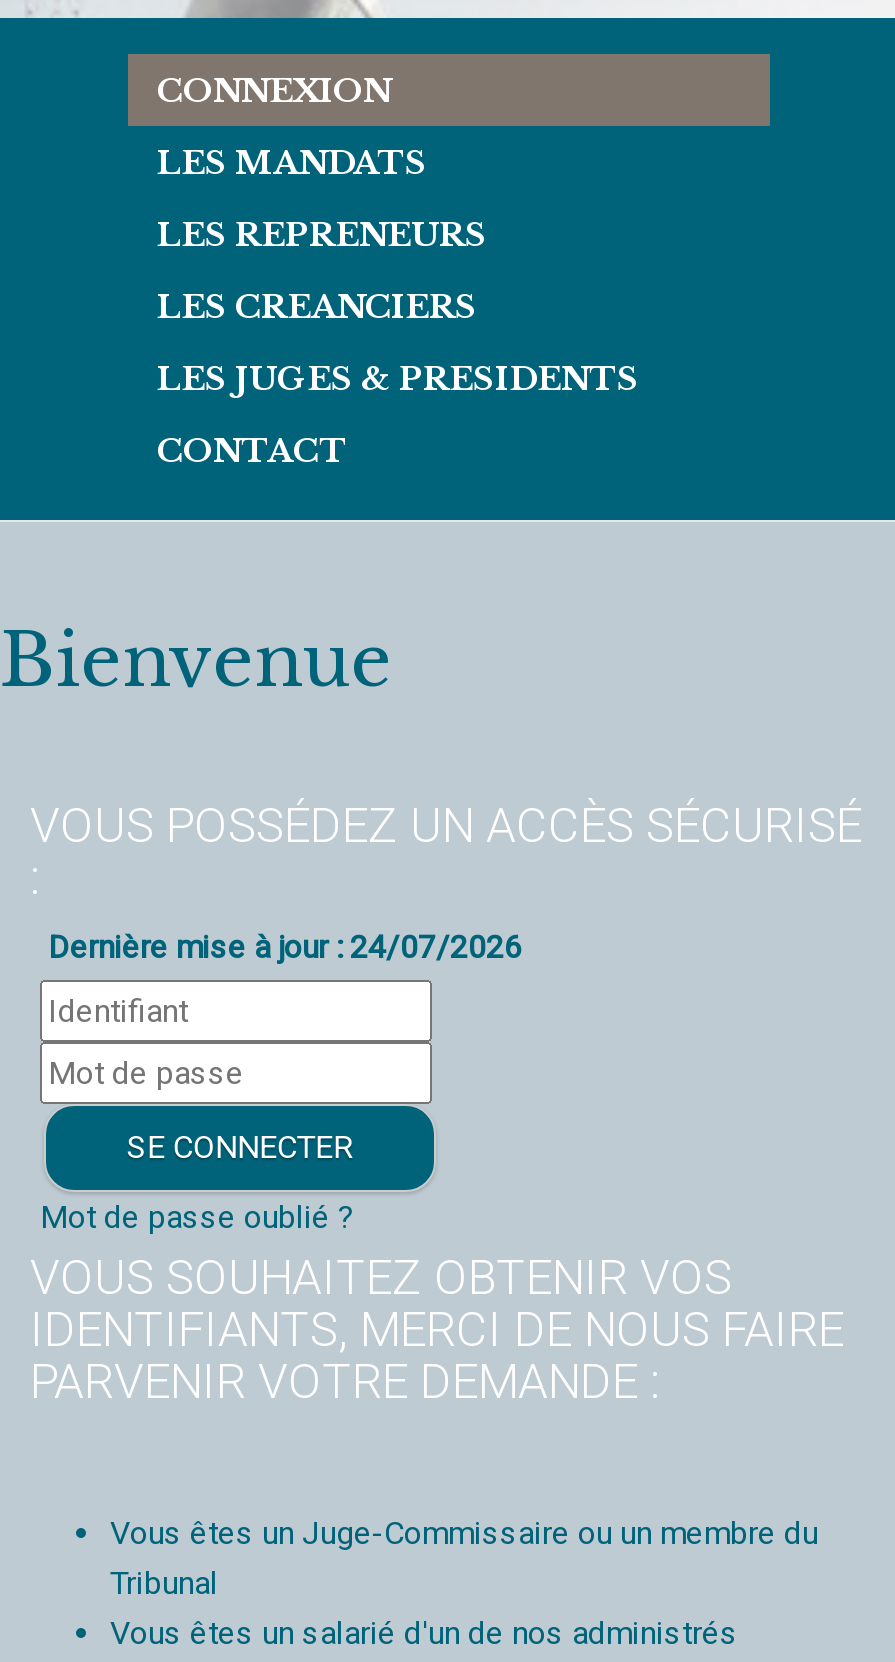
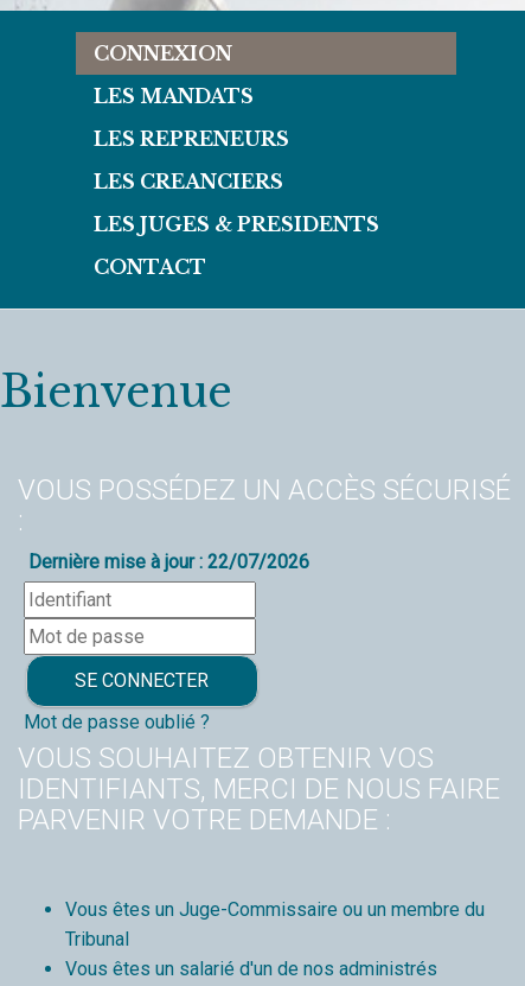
- Dernière mise à jour : 24/07/2026
+ Dernière mise à jour : 22/07/2026
